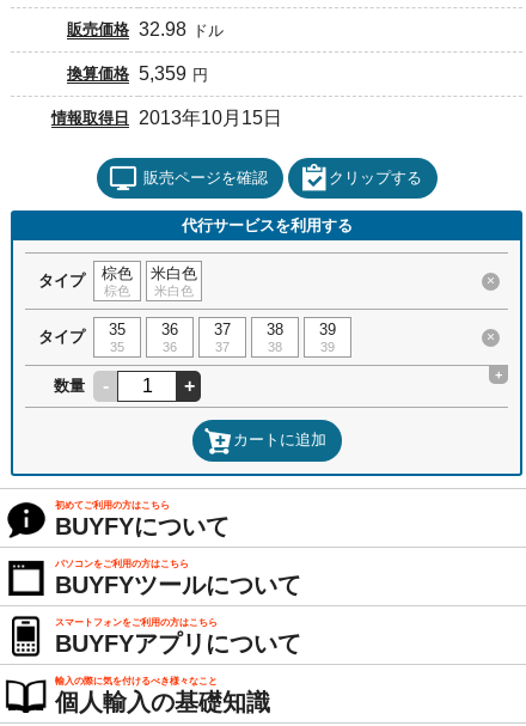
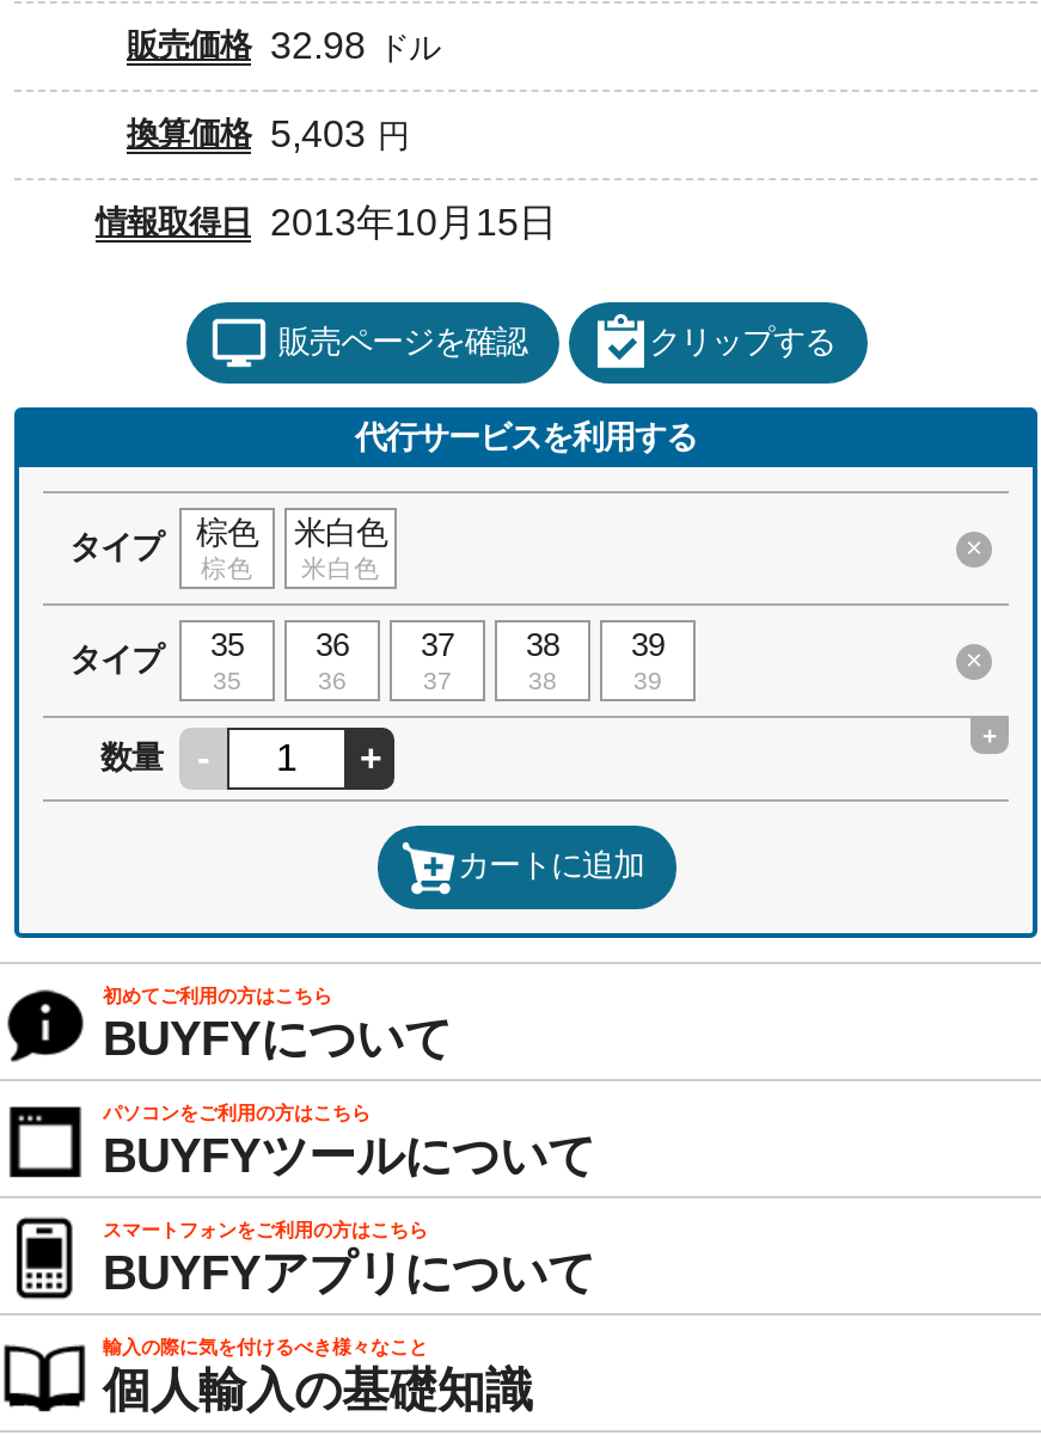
- 換算価格 5,359 円
+ 換算価格 5,403 円
